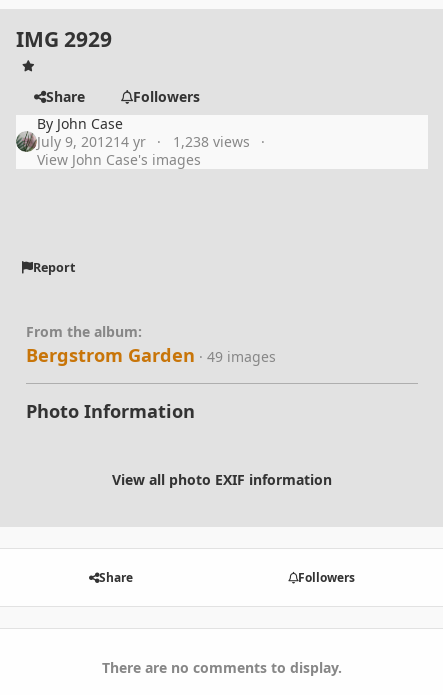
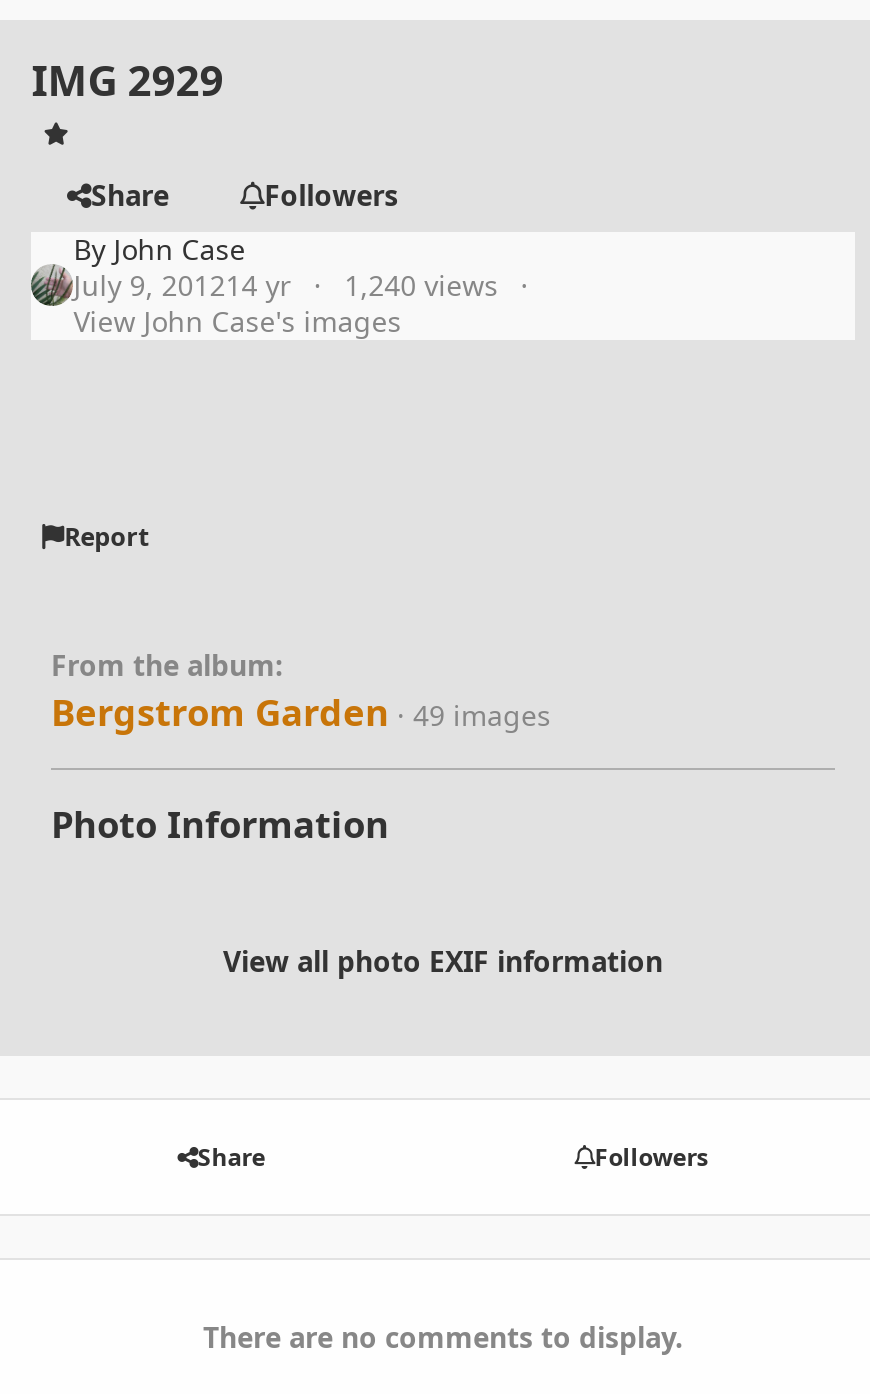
- July 9, 201214 yr 1,238 views
+ July 9, 201214 yr 1,240 views
